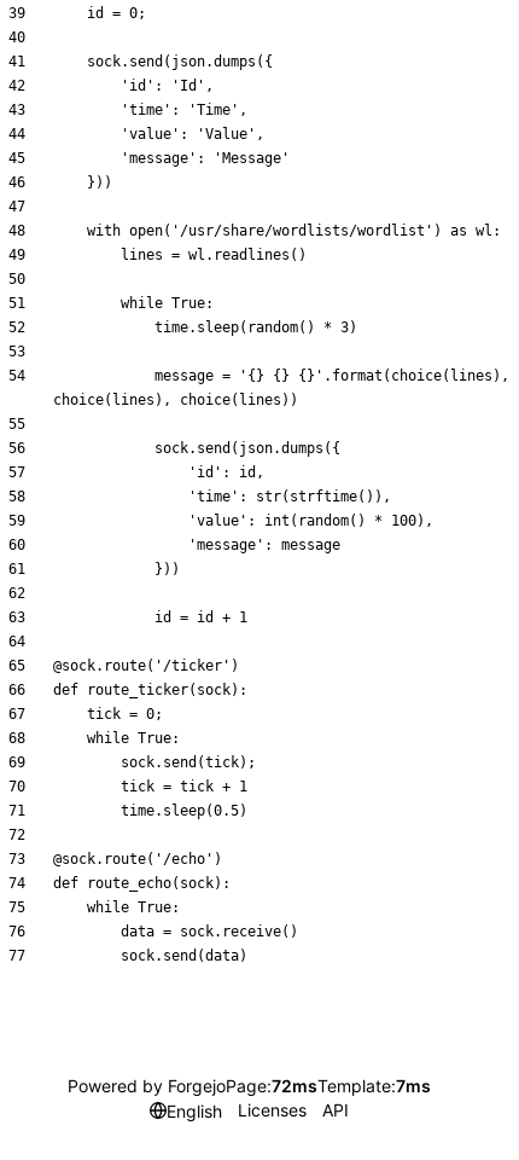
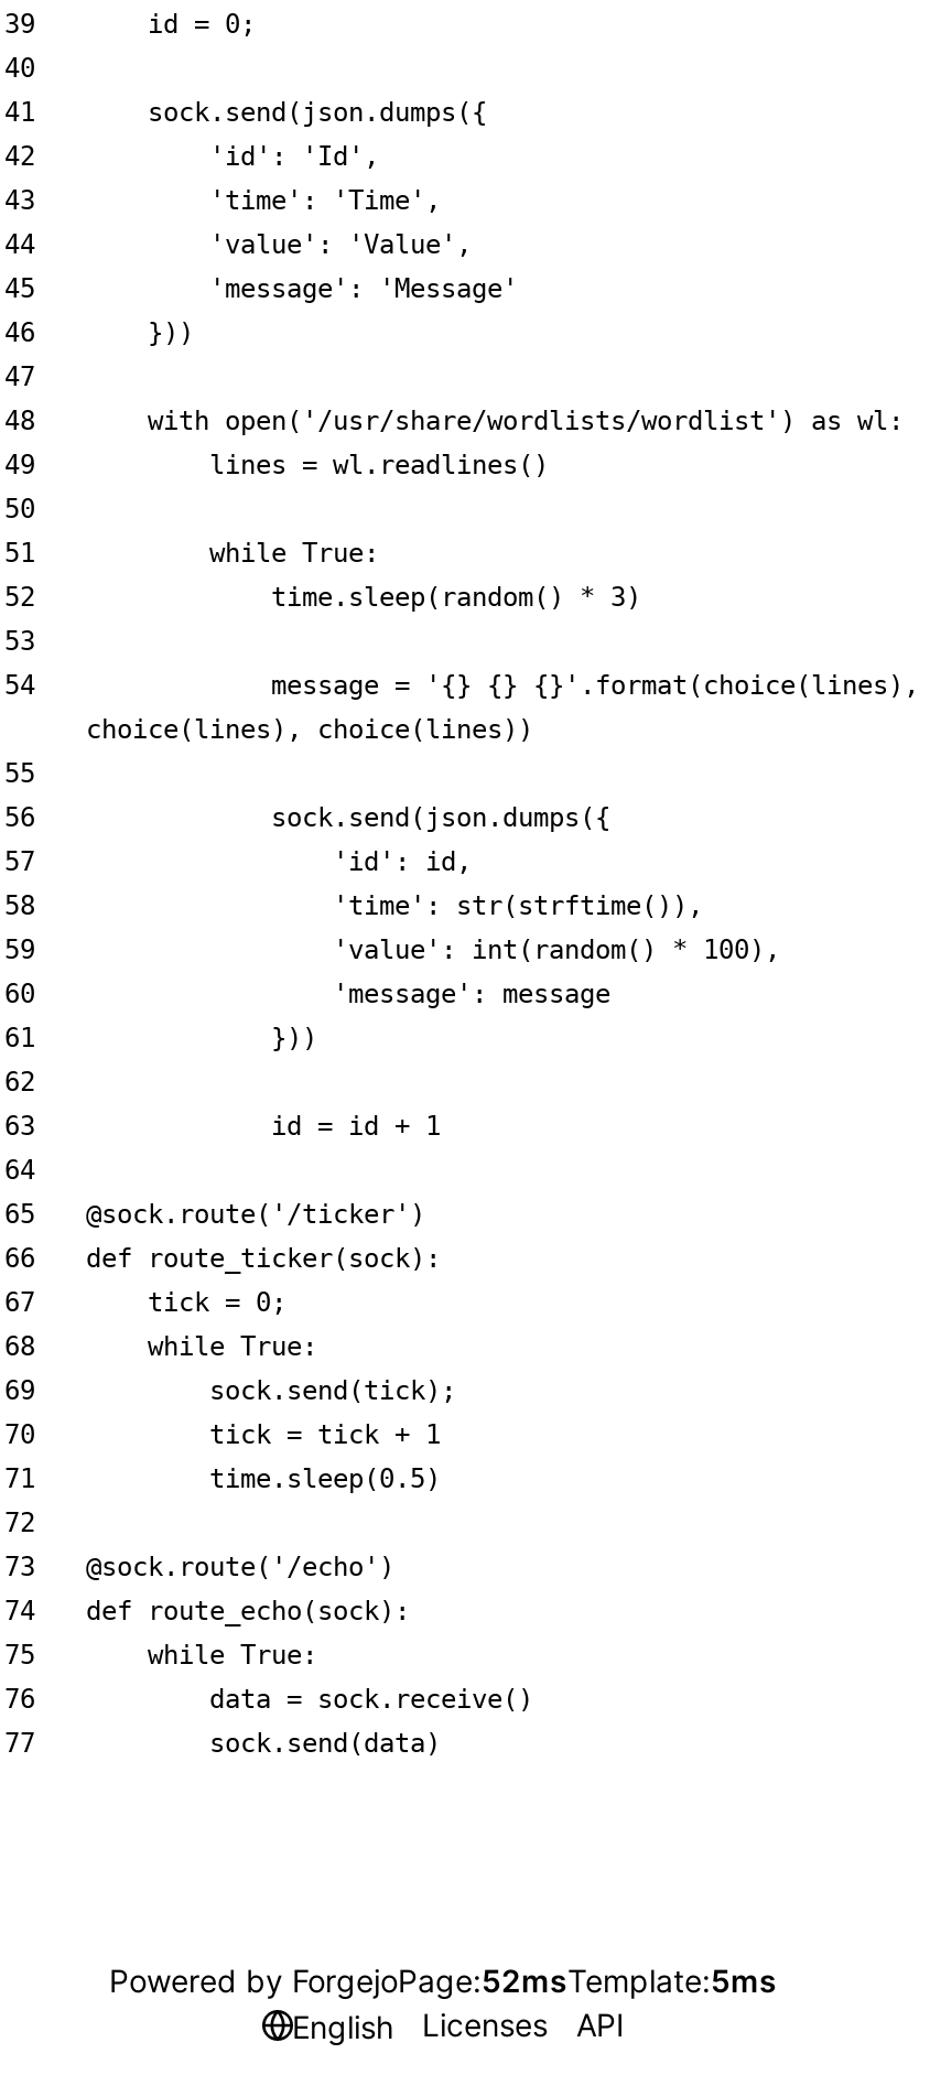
- Powered by ForgejoPage:72msTemplate:7ms
+ Powered by ForgejoPage:52msTemplate:5ms
